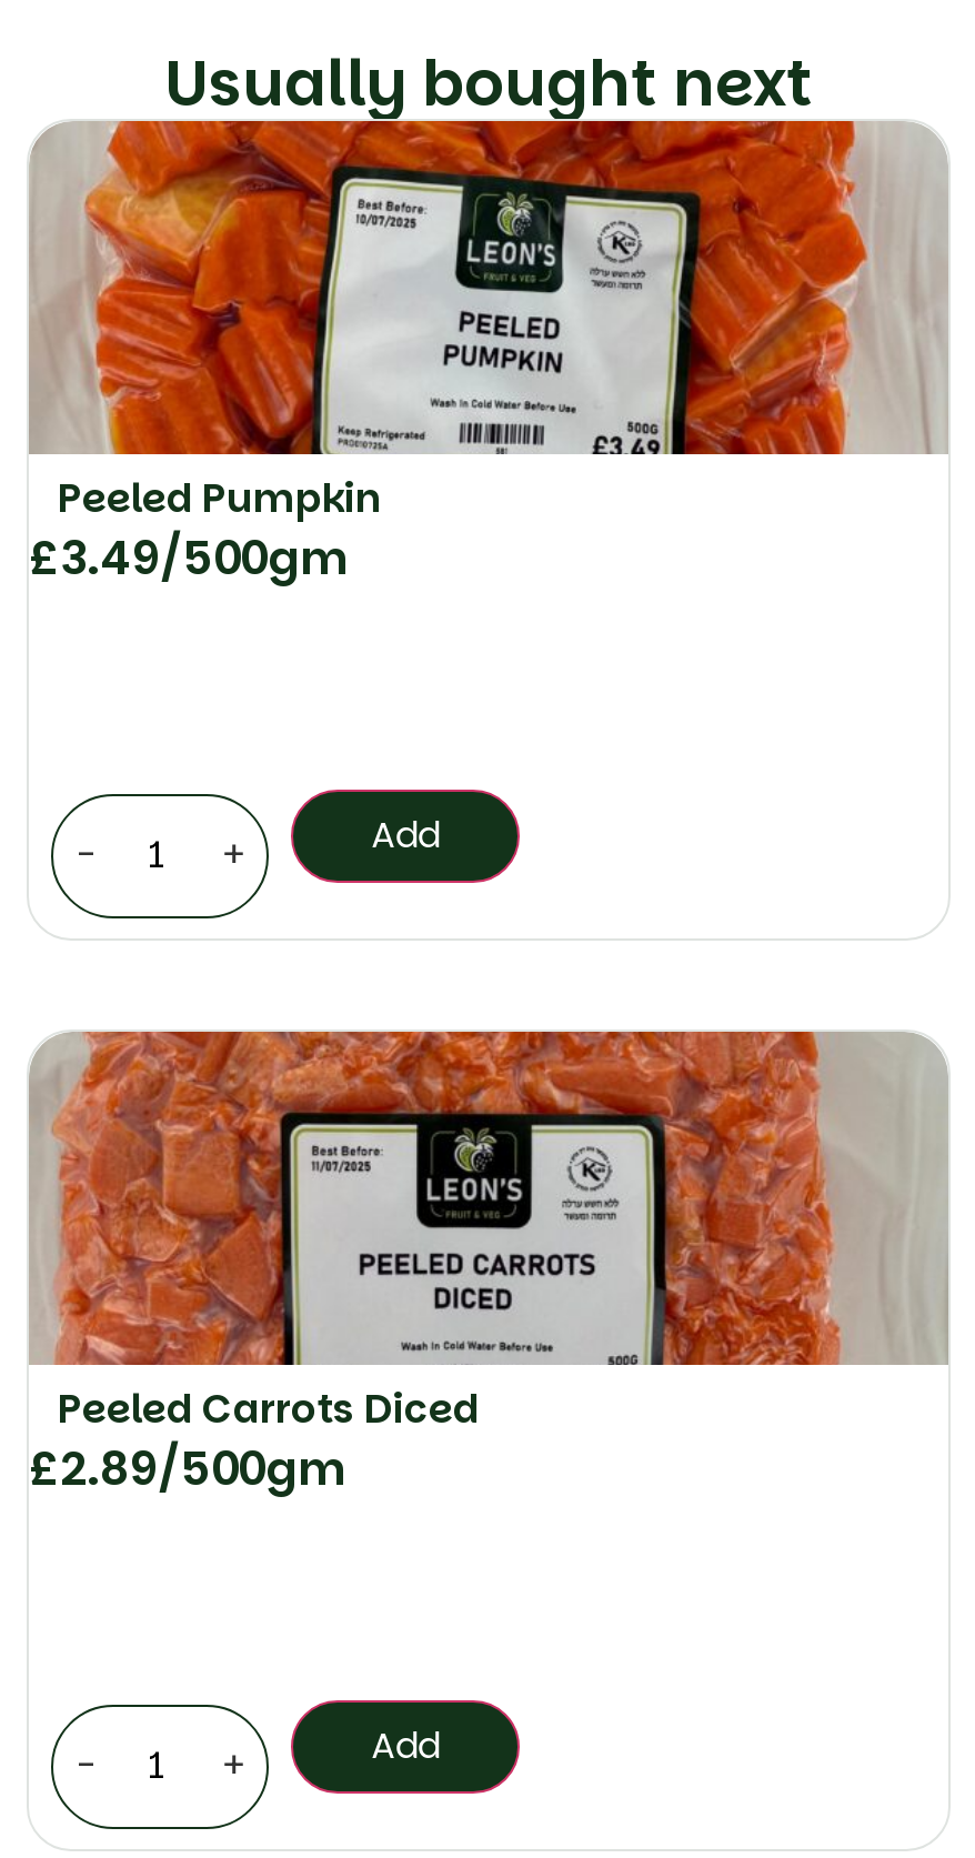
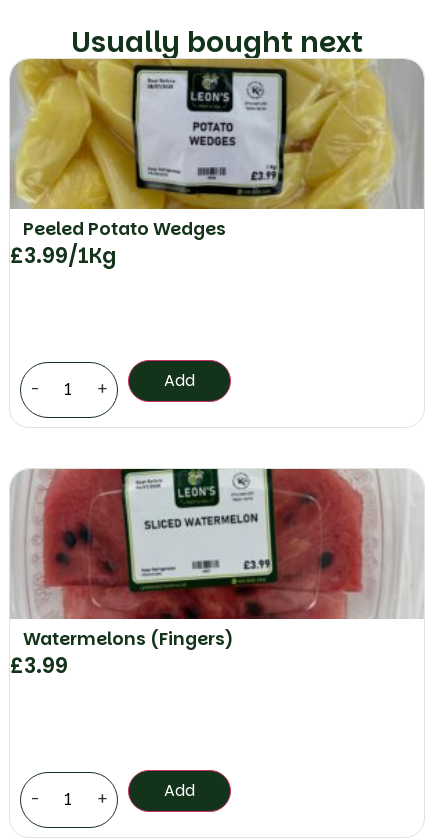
- [image]
- Peeled Pumpkin
- £3.49/500gm
+ [image]
+ Peeled Potato Wedges
+ £3.99/1Kg

- [image]
- Peeled Carrots Diced
- £2.89/500gm
+ [image]
+ Watermelons (Fingers)
+ £3.99
